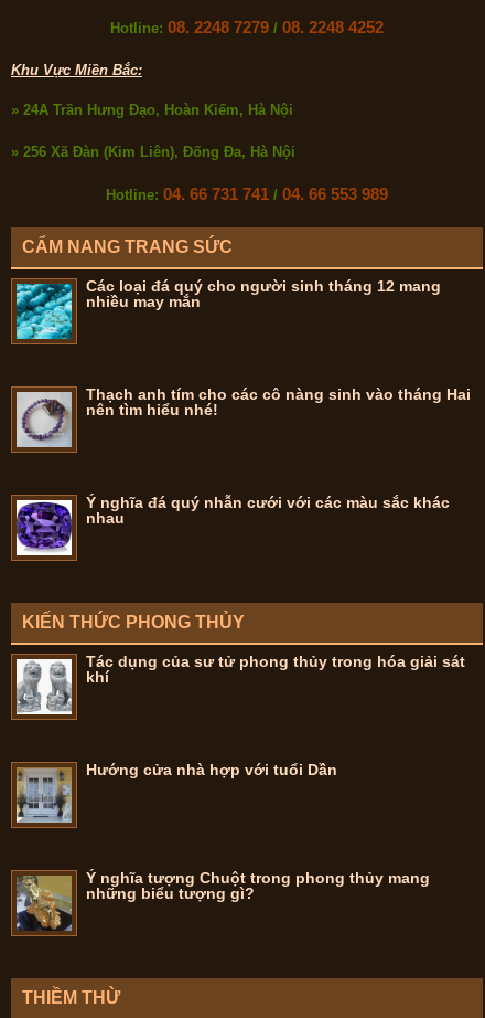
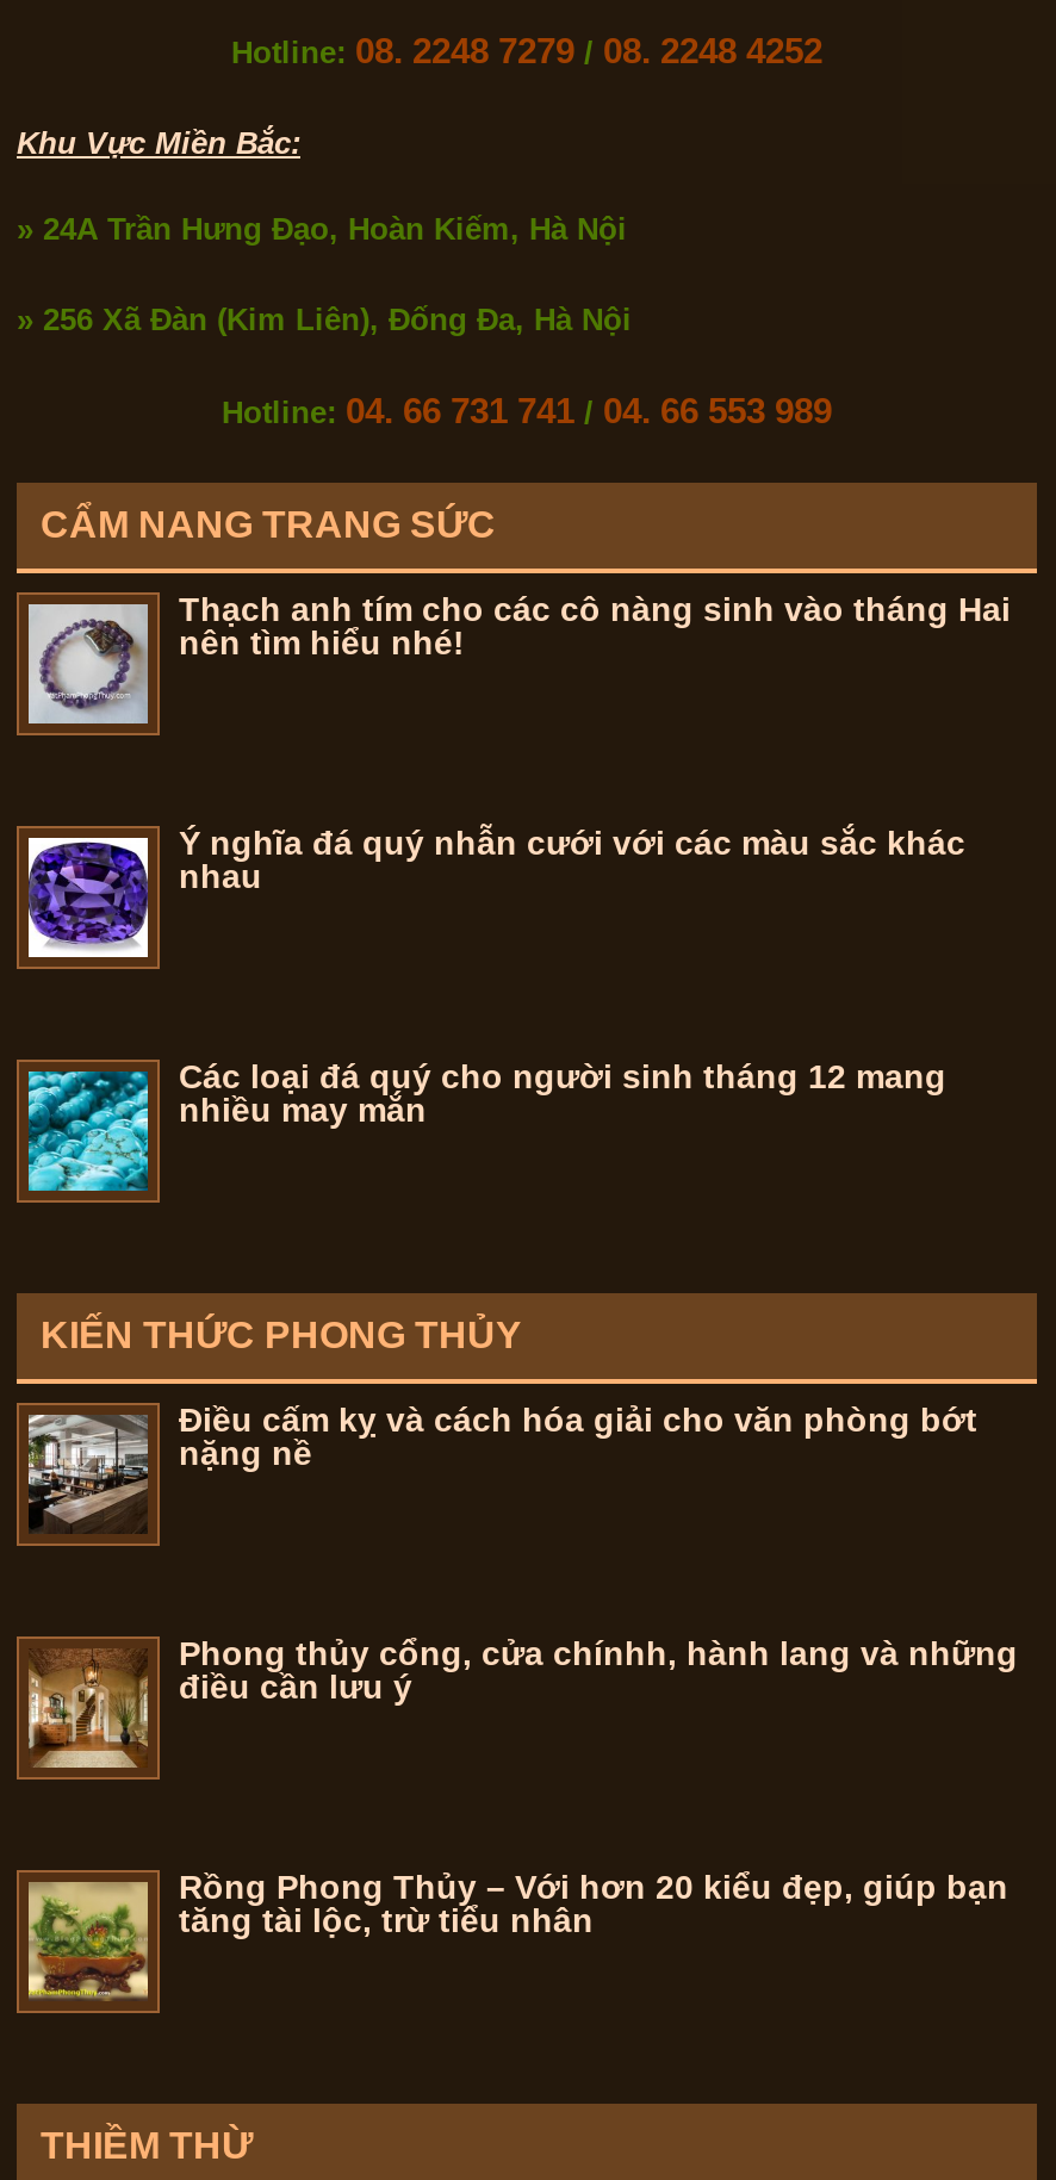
moved down: [image] | Các loại đá quý cho người sinh tháng 12 mang | nhiều may mắn

moved up: [image] | Thạch anh tím cho các cô nàng sinh vào tháng Hai | nên tìm hiểu nhé! | Ý nghĩa đá quý nhẫn cưới với các màu sắc khác | nhau

moved up: [image]

- [image]
- Tác dụng của sư tử phong thủy trong hóa giải sát
- khí
+ [image]
+ Điều cấm kỵ và cách hóa giải cho văn phòng bớt
+ nặng nề

- [image]
- Hướng cửa nhà hợp với tuổi Dần
+ [image]
+ Phong thủy cổng, cửa chínhh, hành lang và những
+ điều cần lưu ý

- [image]
- Ý nghĩa tượng Chuột trong phong thủy mang
- những biểu tượng gì?
+ [image]
+ Rồng Phong Thủy – Với hơn 20 kiểu đẹp, giúp bạn
+ tăng tài lộc, trừ tiểu nhân
